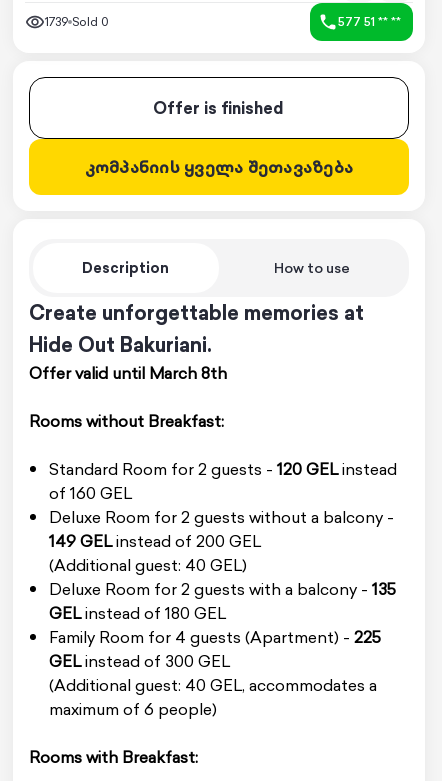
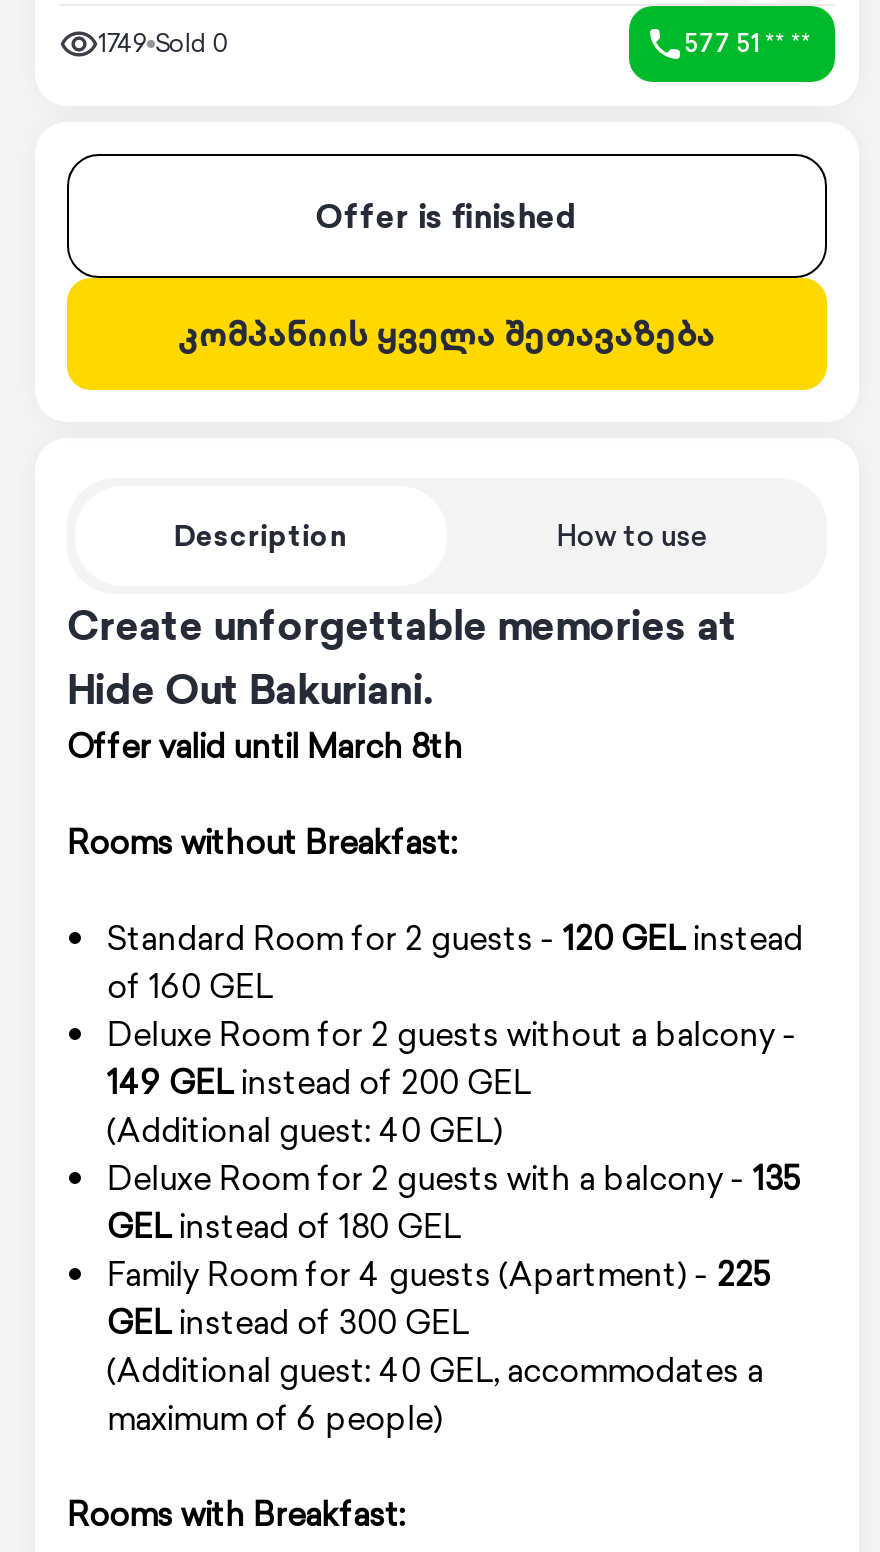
- 1739 Sold 0
+ 1749 Sold 0
